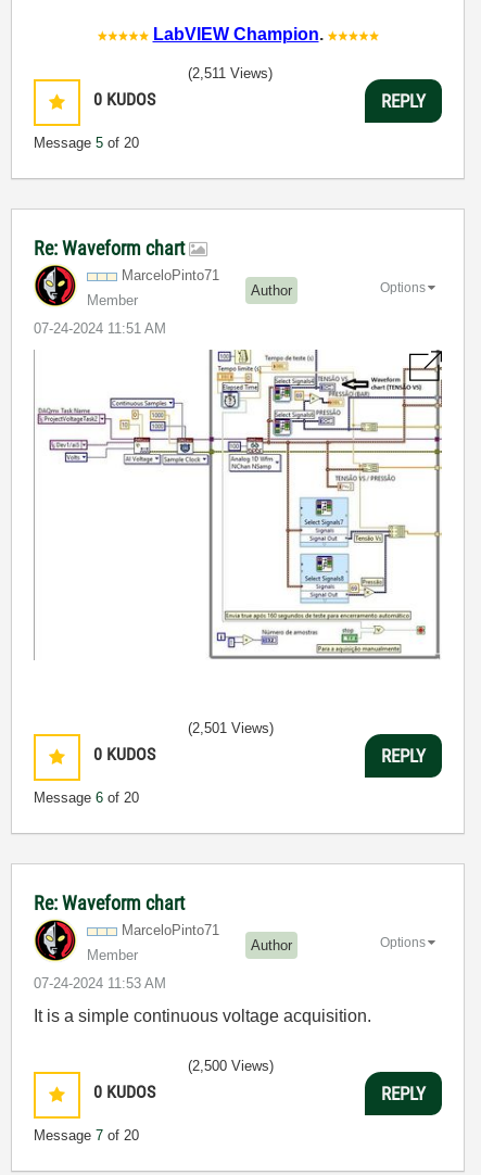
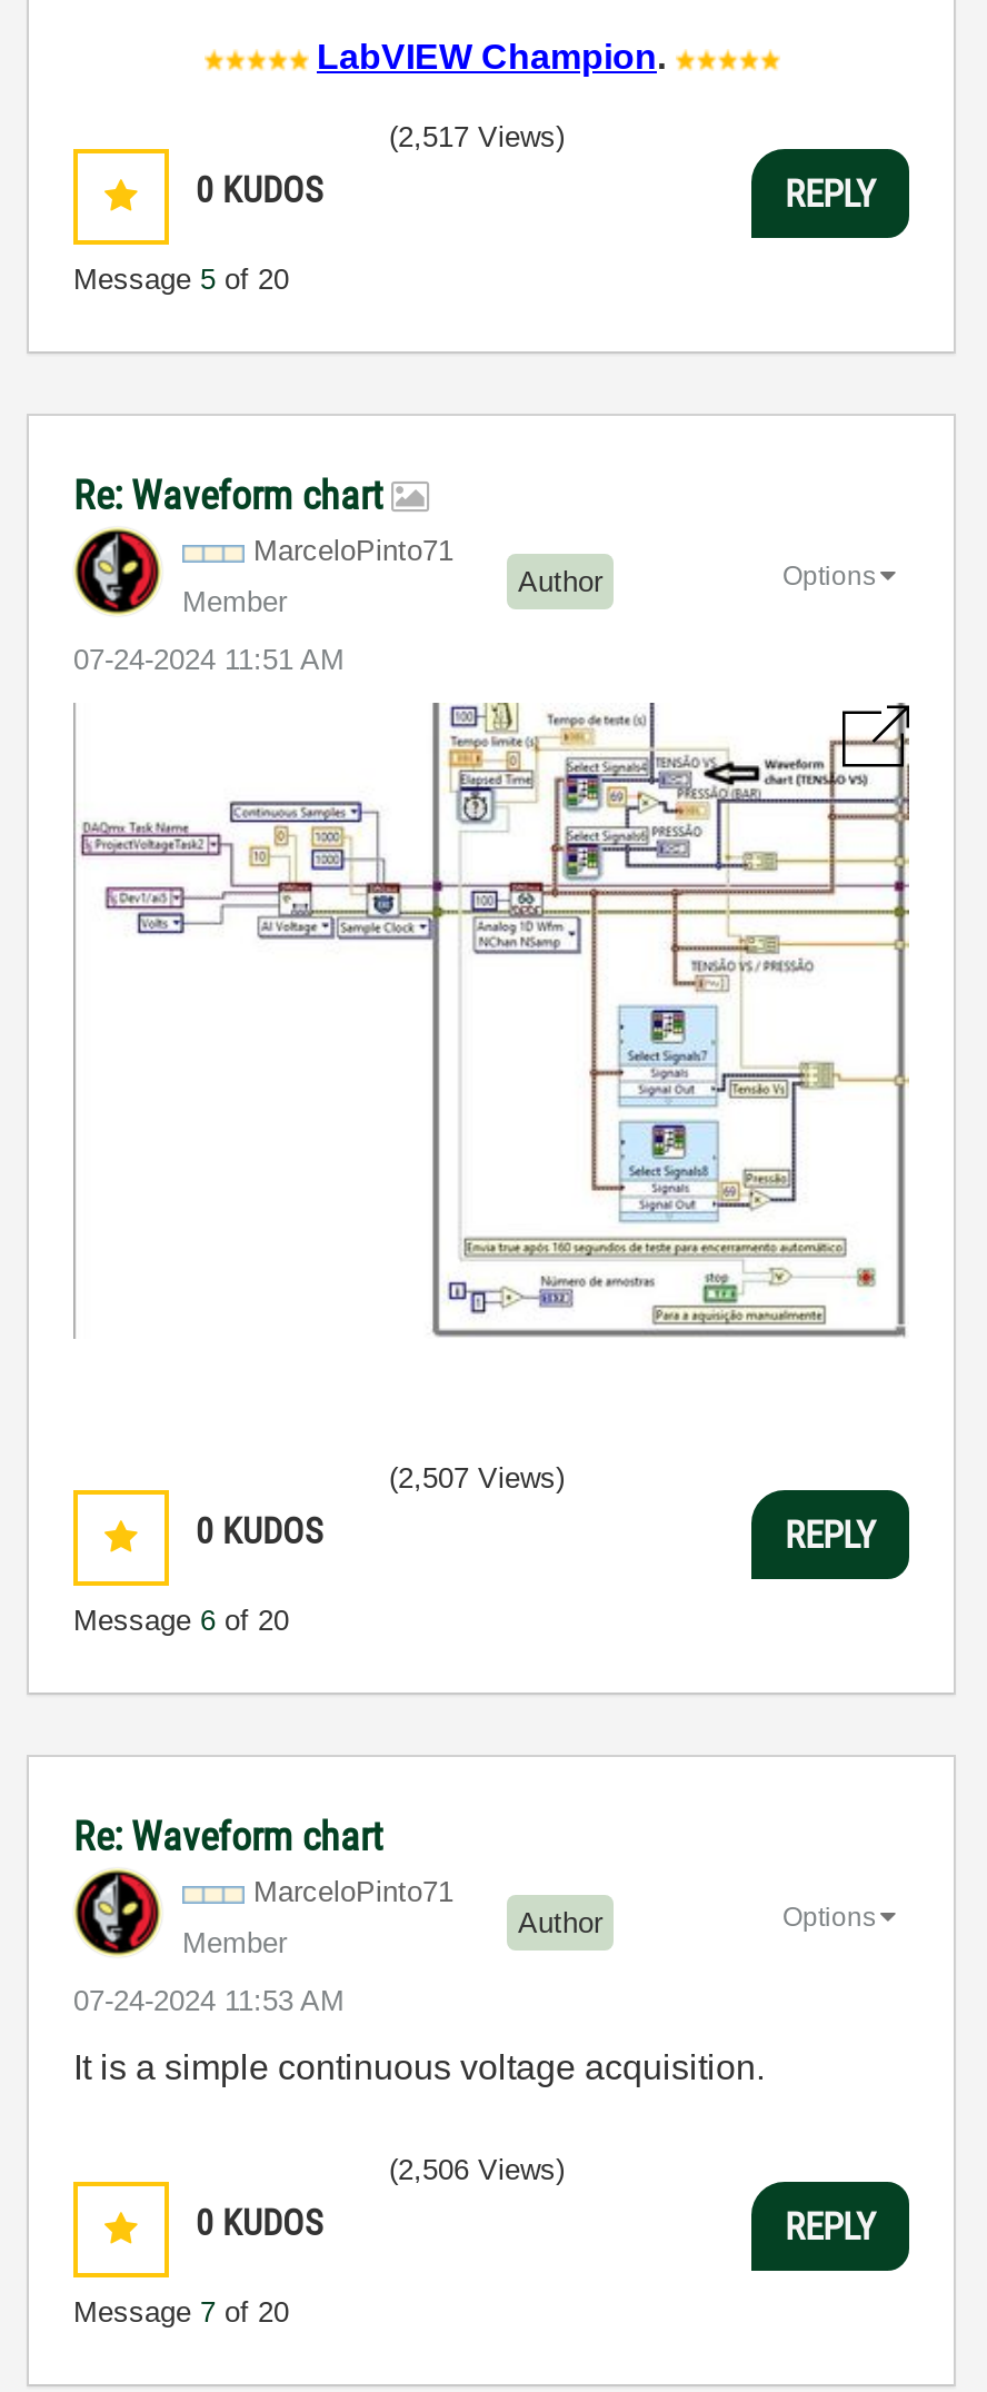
- (2,511 Views)
+ (2,517 Views)

- (2,501 Views)
+ (2,507 Views)

- (2,500 Views)
+ (2,506 Views)
